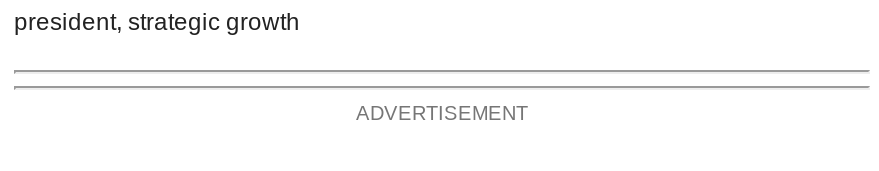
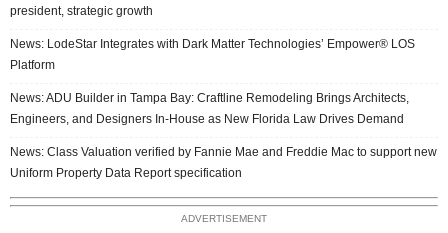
+ News: LodeStar Integrates with Dark Matter Technologies’ Empower® LOS
+ Platform
+ News: ADU Builder in Tampa Bay: Craftline Remodeling Brings Architects,
+ Engineers, and Designers In-House as New Florida Law Drives Demand
+ News: Class Valuation verified by Fannie Mae and Freddie Mac to support new
+ Uniform Property Data Report specification
